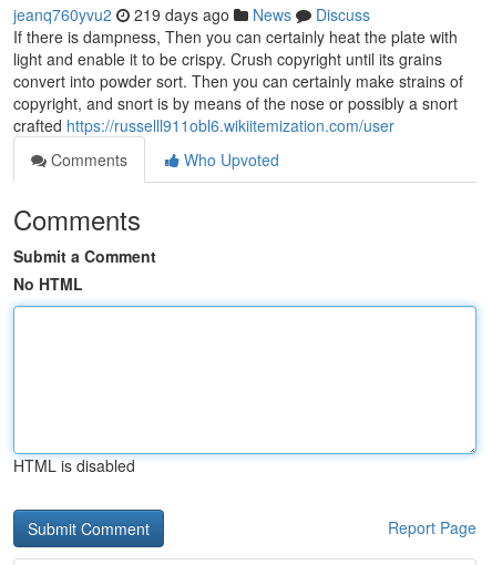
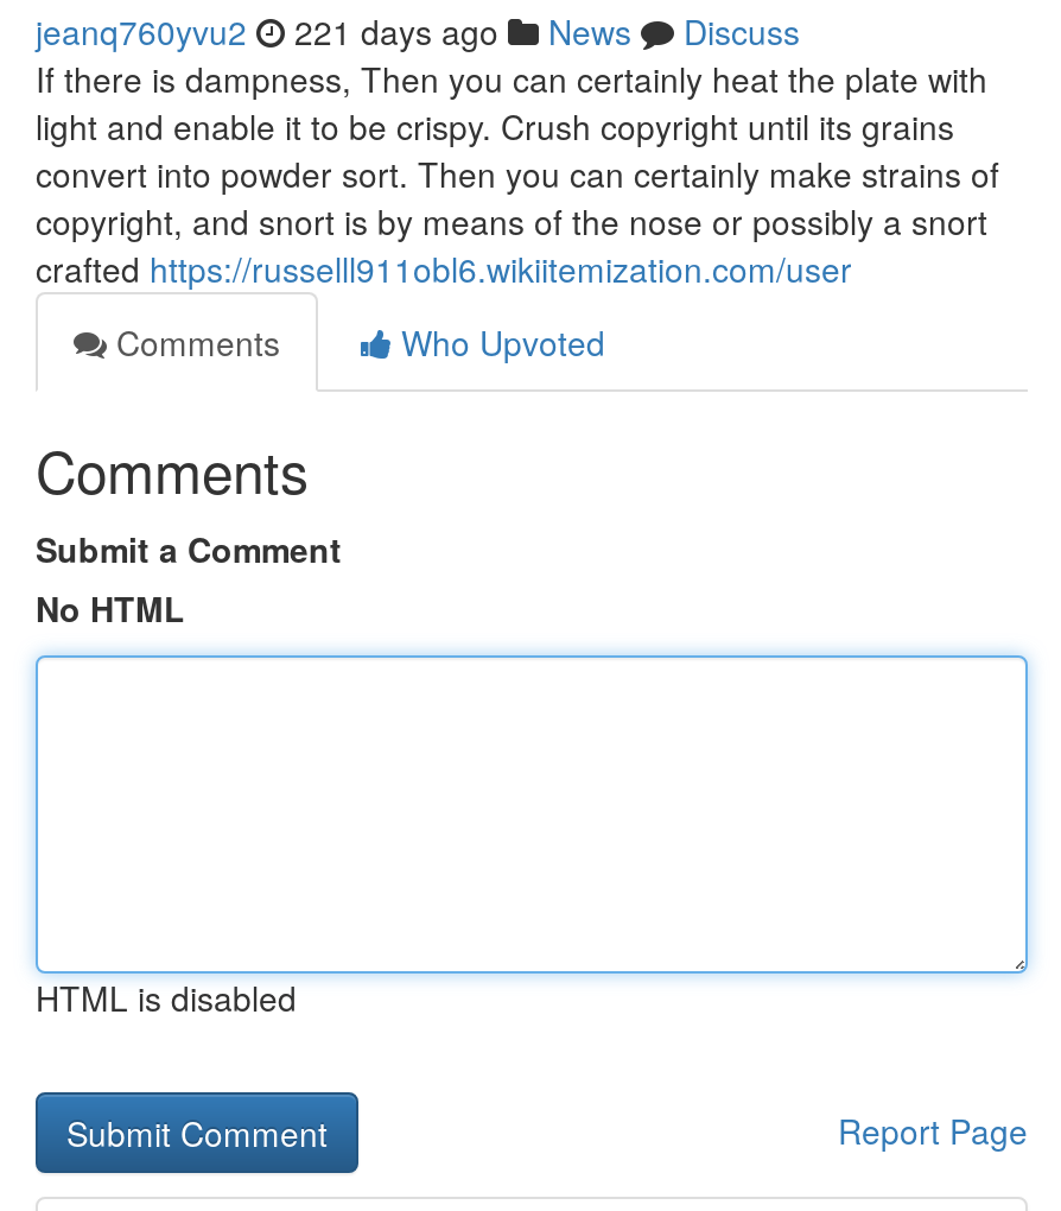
- jeanq760yvu2 219 days ago News Discuss
+ jeanq760yvu2 221 days ago News Discuss
